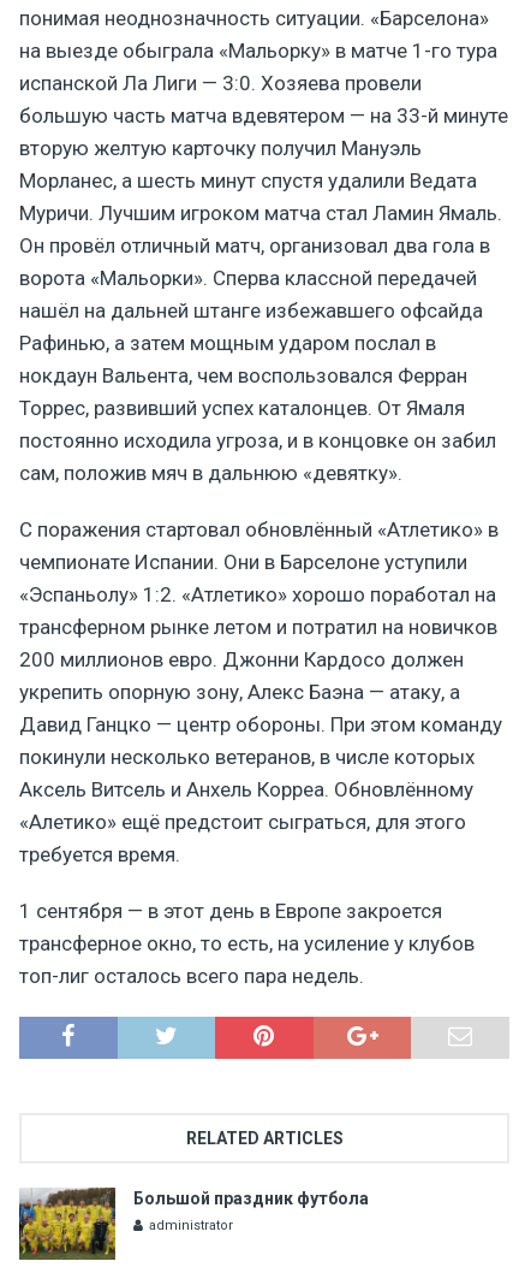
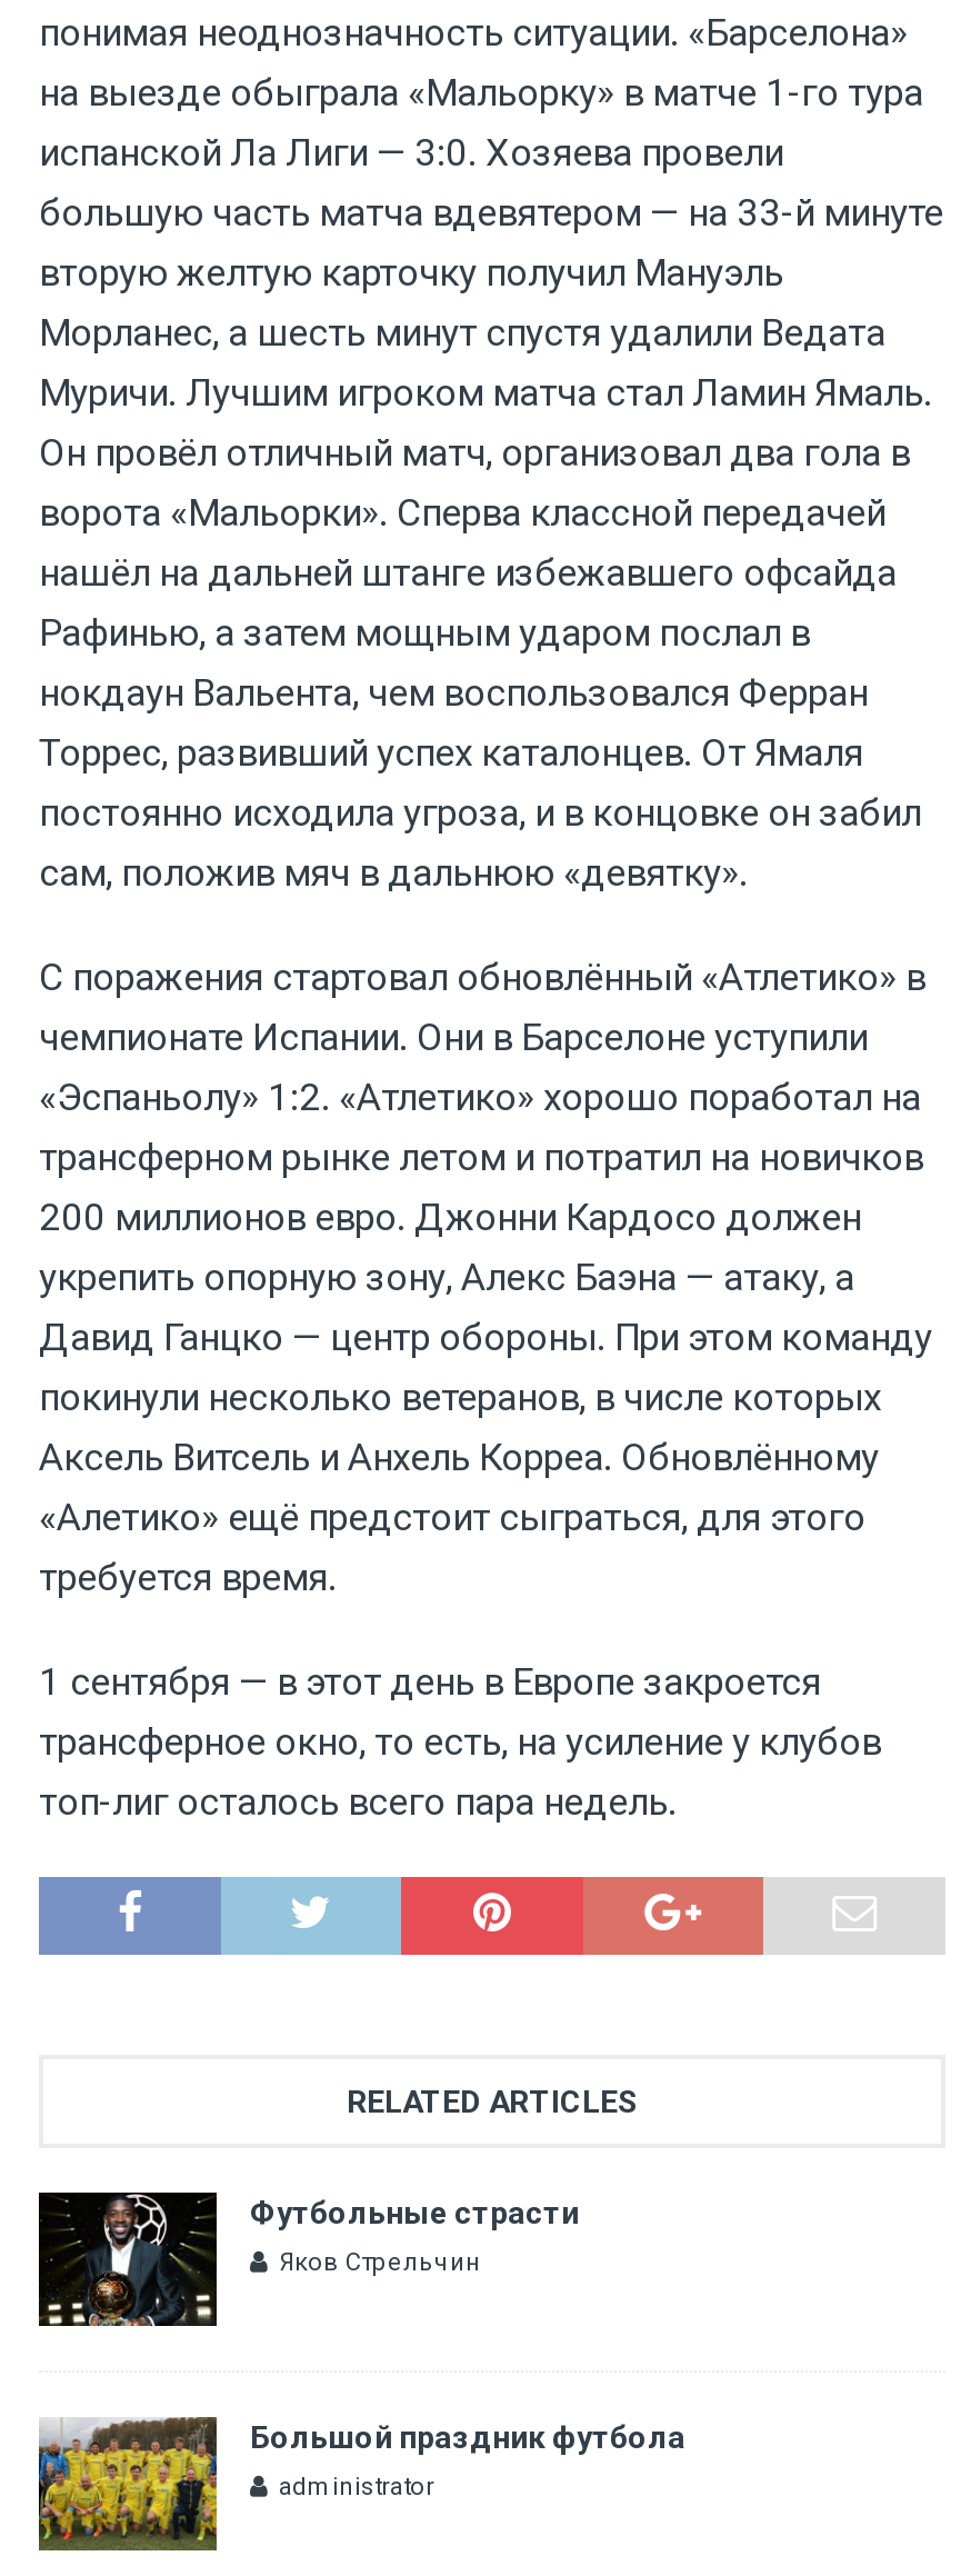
+ [image]
+ Футбольные страсти
+ Яков Стрельчин
